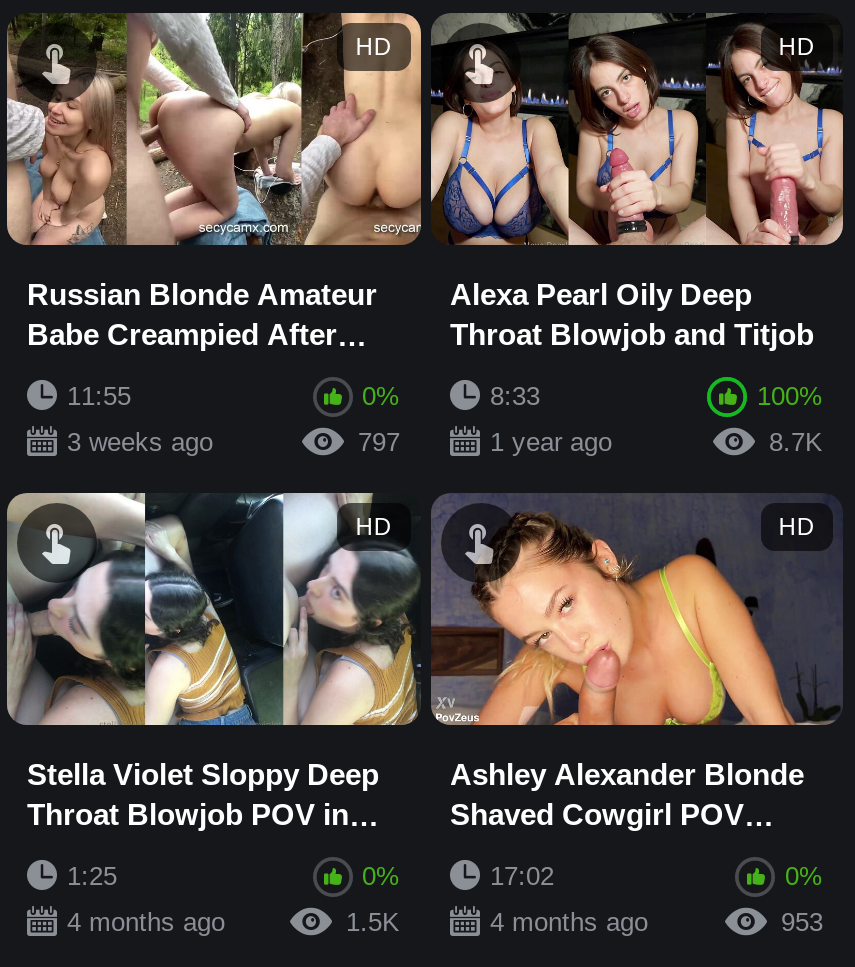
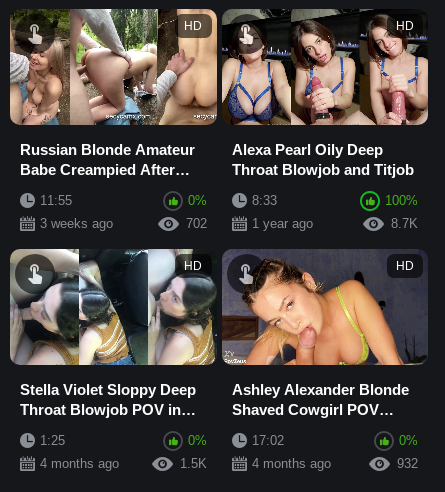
- 797
+ 702

- 953
+ 932
